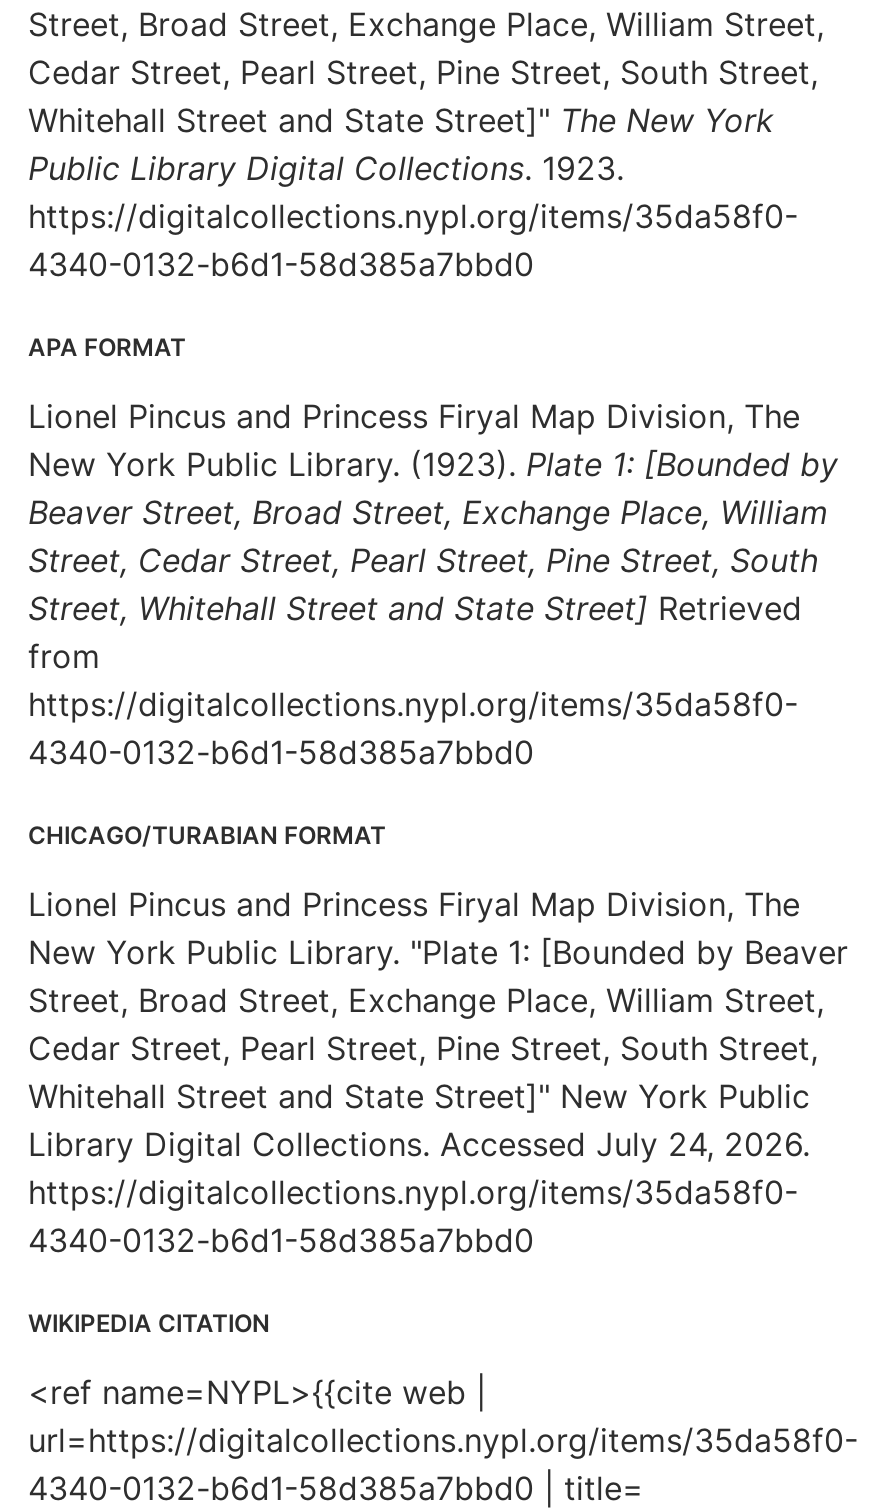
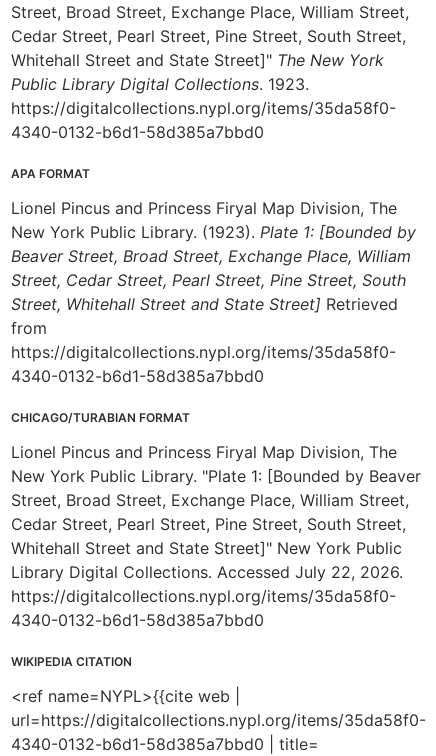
- Library Digital Collections. Accessed July 24, 2026.
+ Library Digital Collections. Accessed July 22, 2026.
